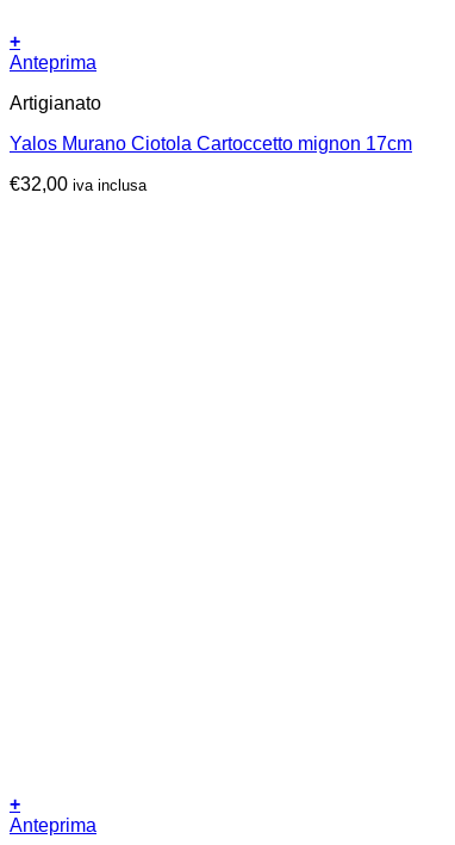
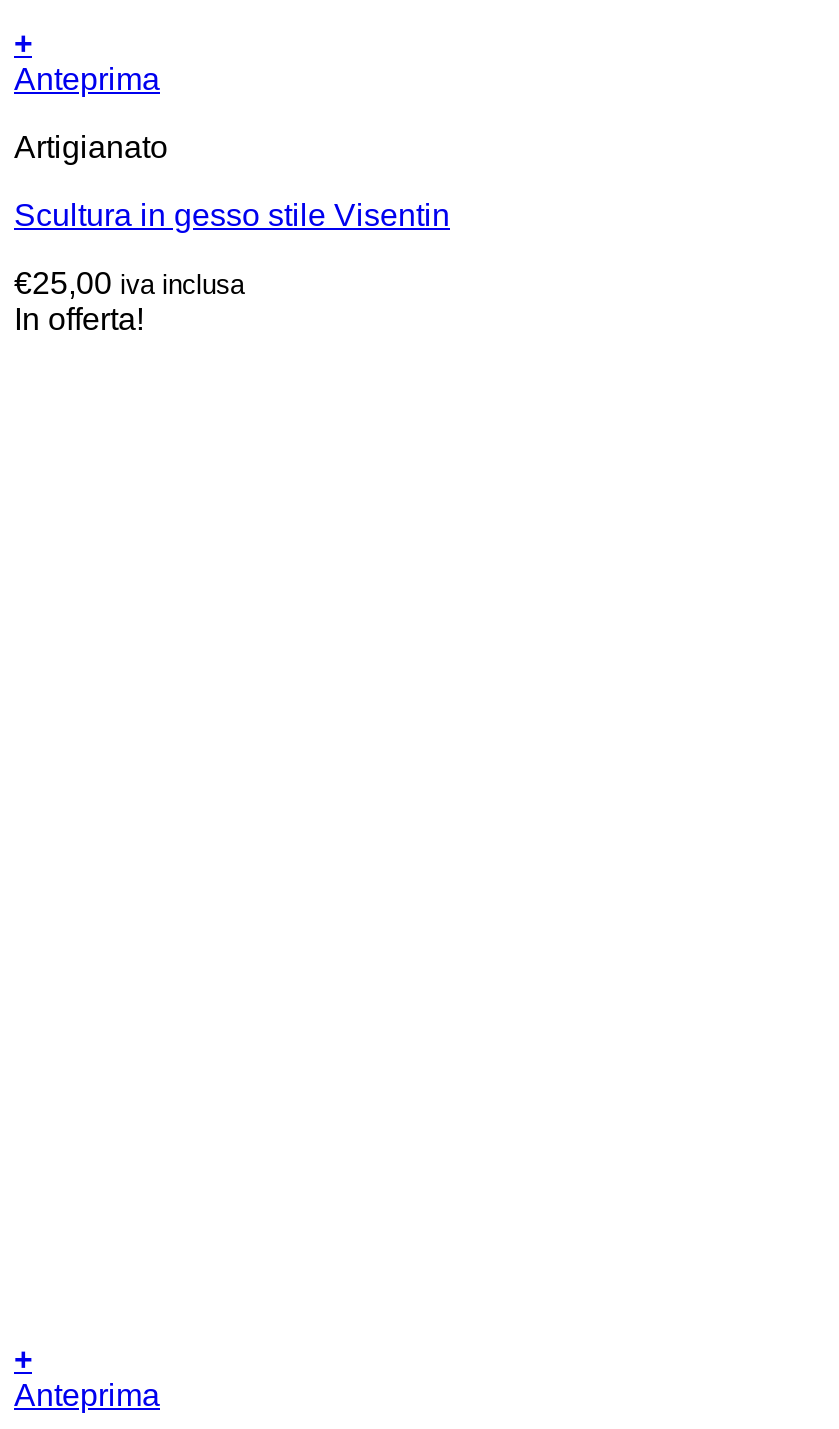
- Yalos Murano Ciotola Cartoccetto mignon 17cm
+ Scultura in gesso stile Visentin

- €32,00 iva inclusa
+ €25,00 iva inclusa
+ In offerta!
